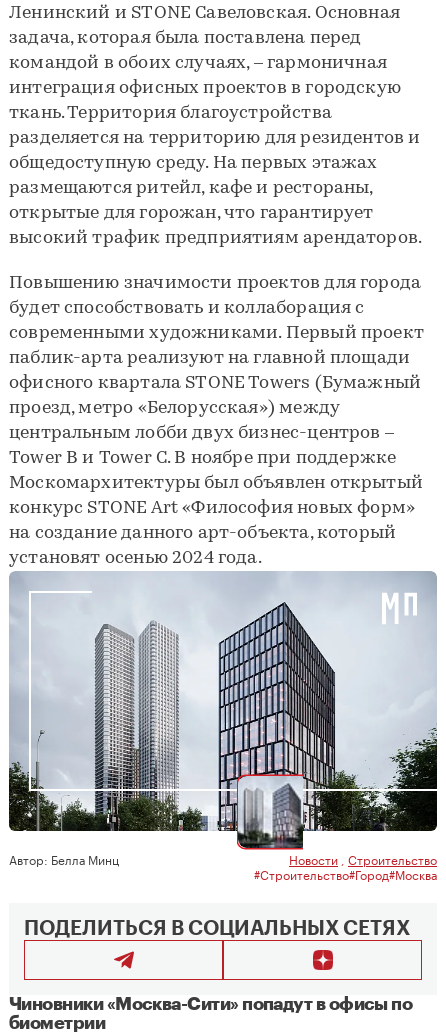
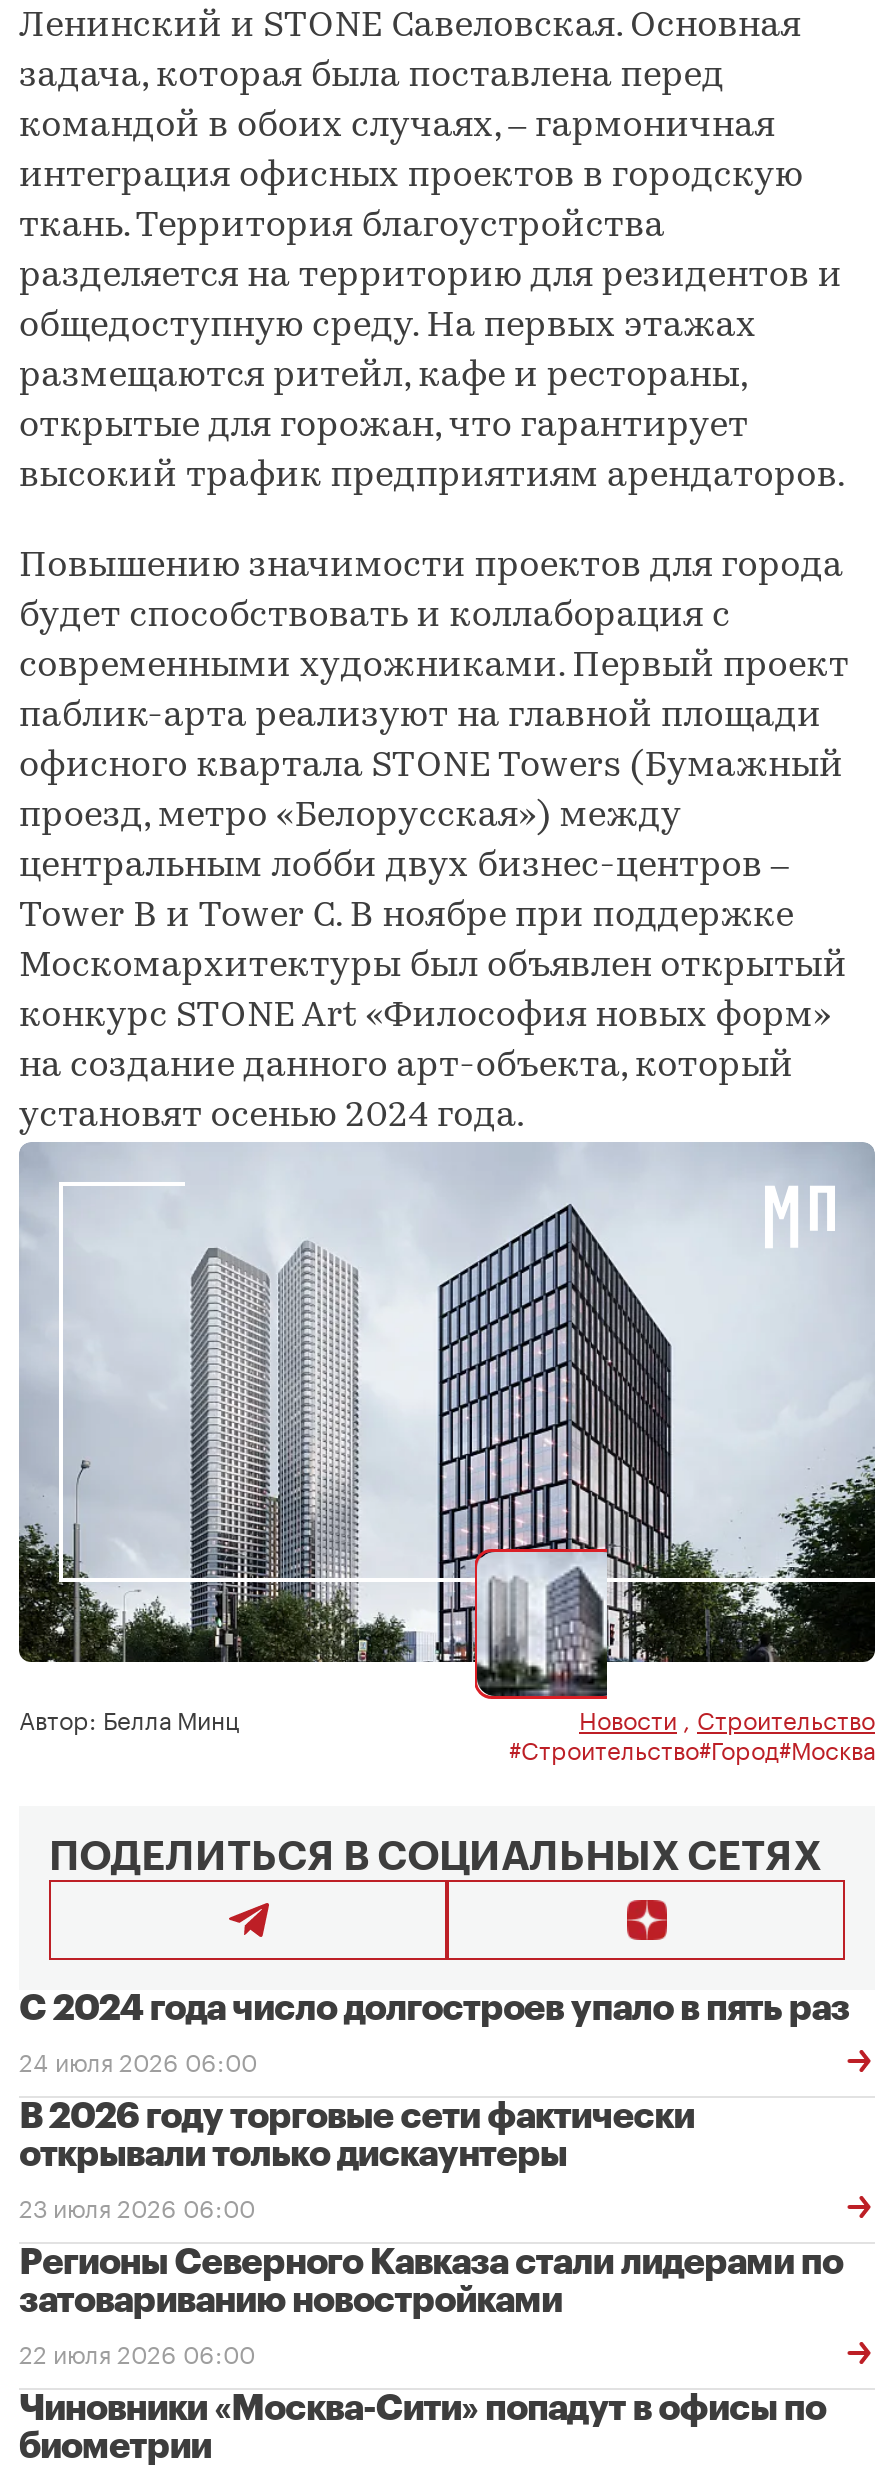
+ С 2024 года число долгостроев упало в пять раз
+ 24 июля 2026 06:00
+ В 2026 году торговые сети фактически
+ открывали только дискаунтеры
+ 23 июля 2026 06:00
+ Регионы Северного Кавказа стали лидерами по
+ затовариванию новостройками
+ 22 июля 2026 06:00
